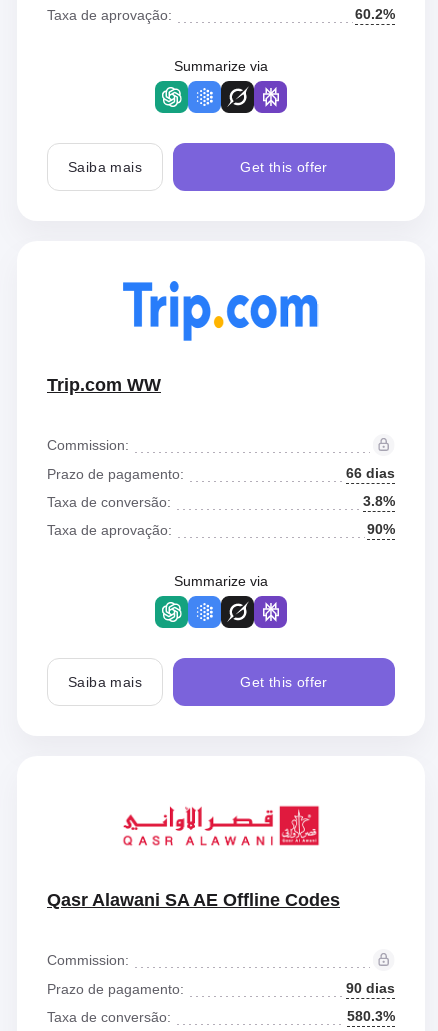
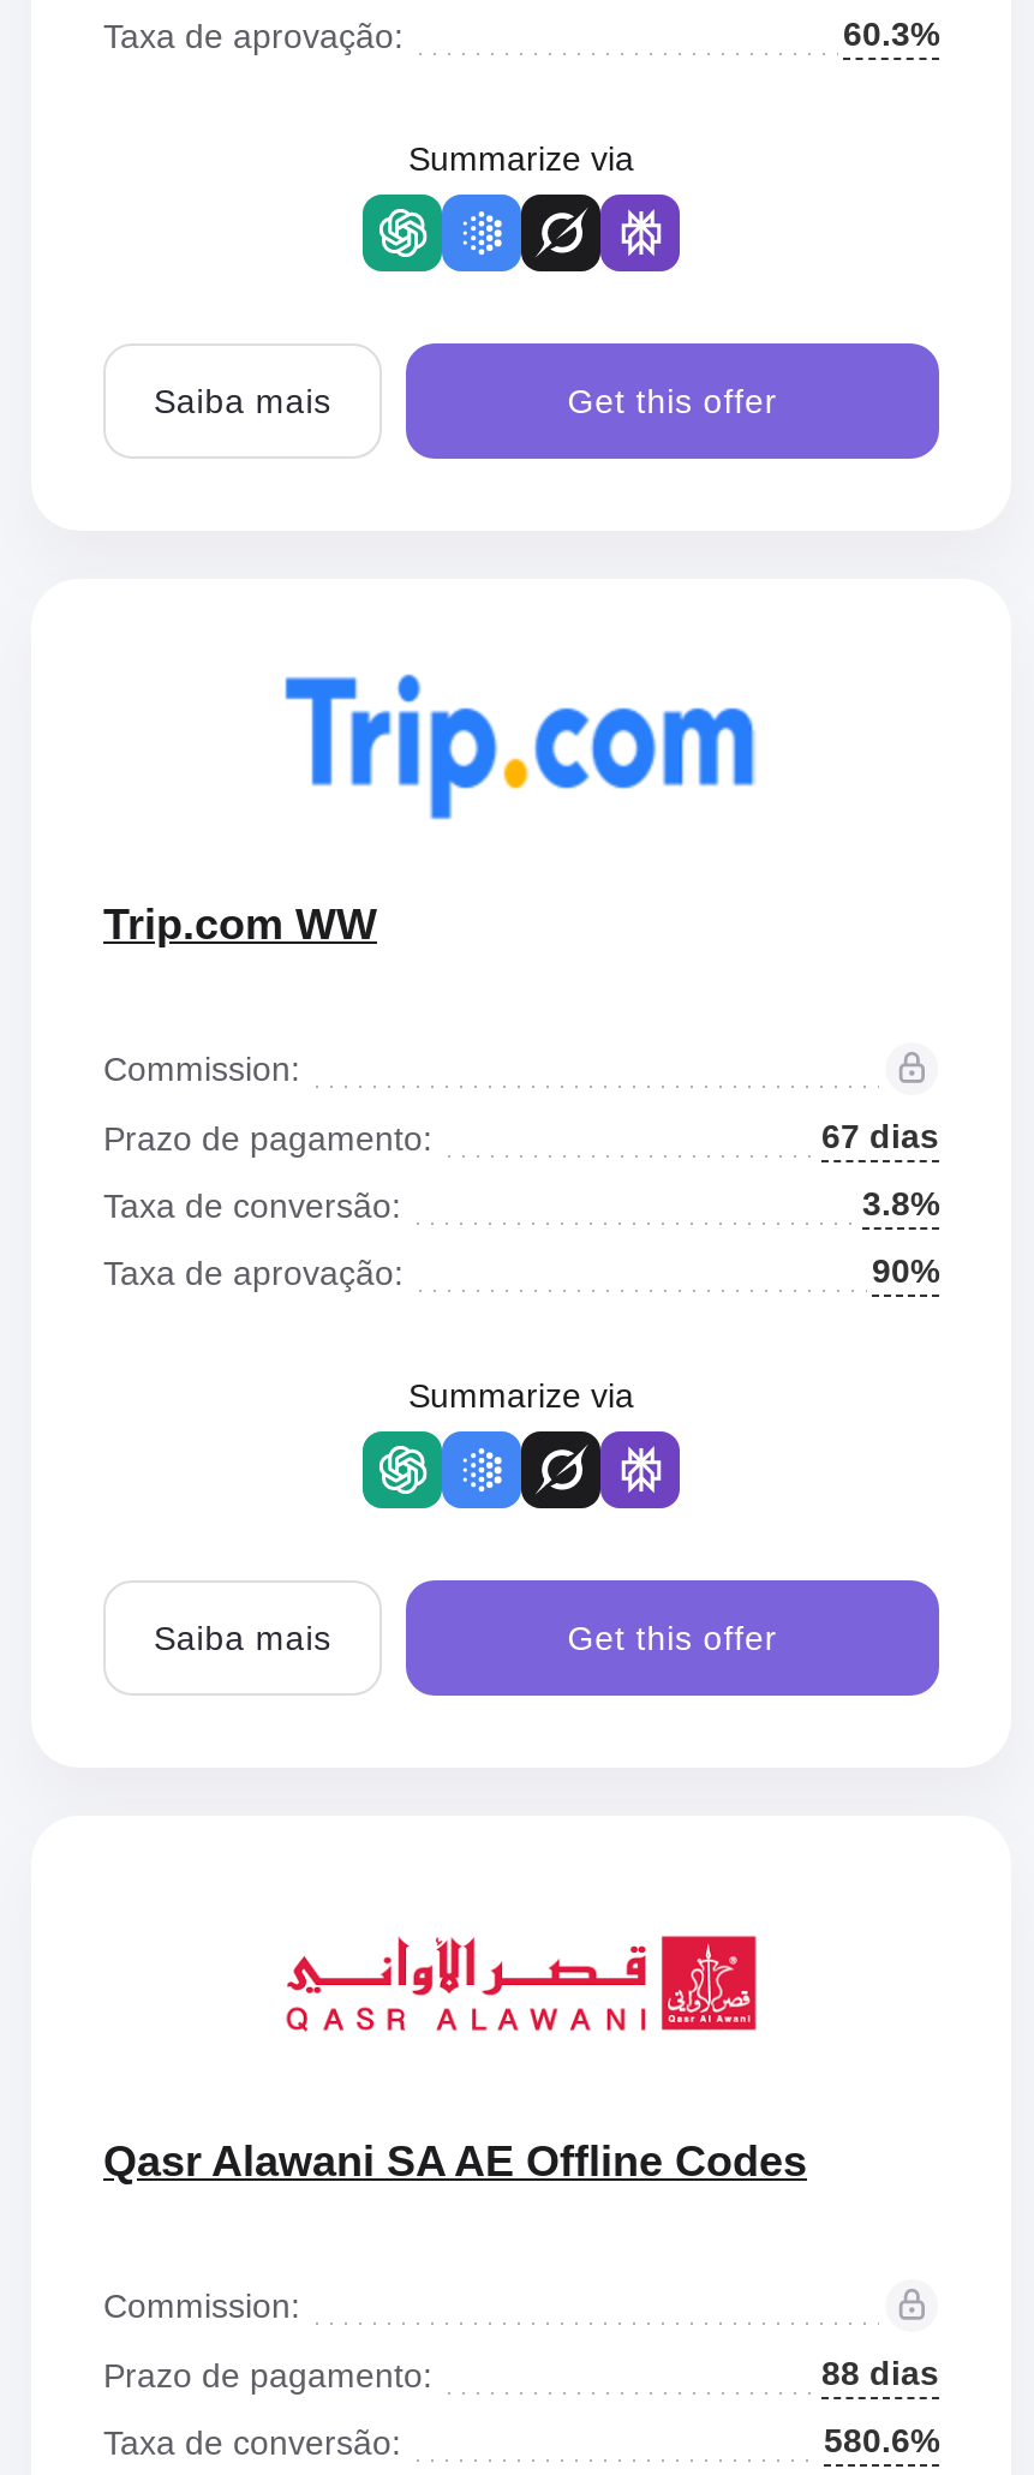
- 60.2%
+ 60.3%

- 66 dias
+ 67 dias

- 90 dias
+ 88 dias

- 580.3%
+ 580.6%
